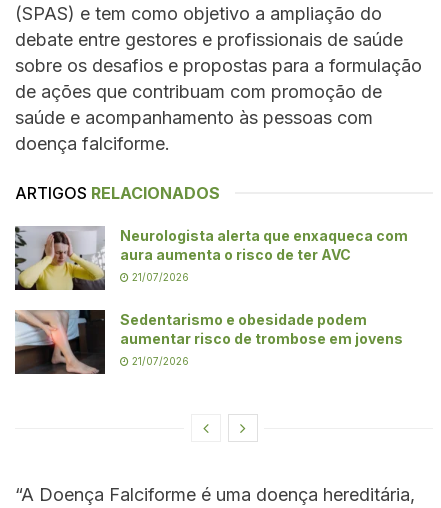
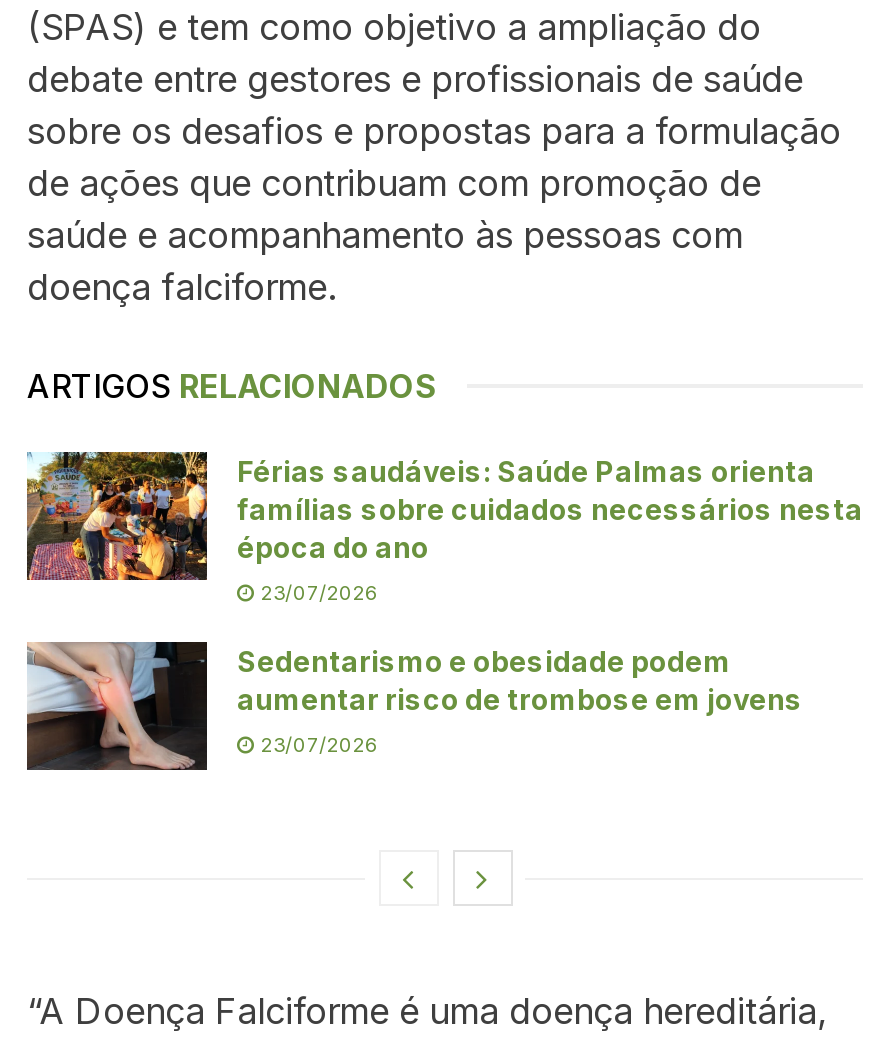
- [image]
- Neurologista alerta que enxaqueca com
- aura aumenta o risco de ter AVC
+ [image]
+ Férias saudáveis: Saúde Palmas orienta
+ famílias sobre cuidados necessários nesta
+ época do ano

- 21/07/2026
+ 23/07/2026

- 21/07/2026
+ 23/07/2026
